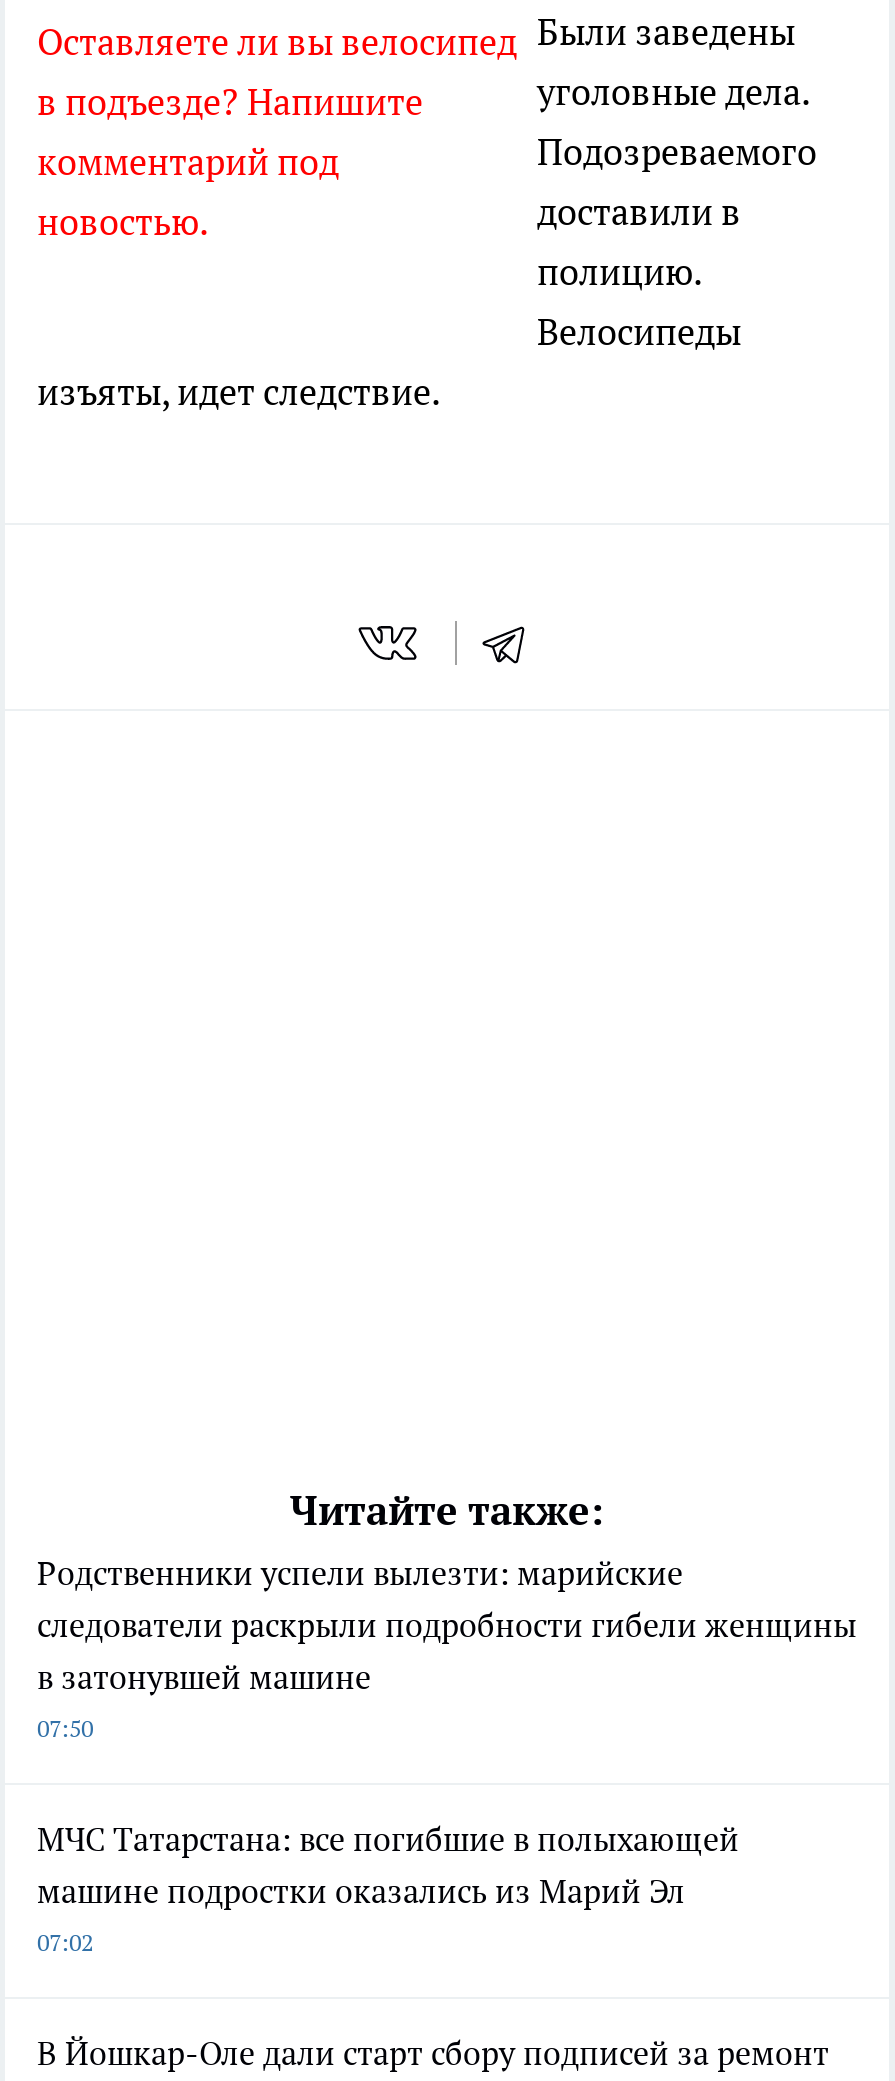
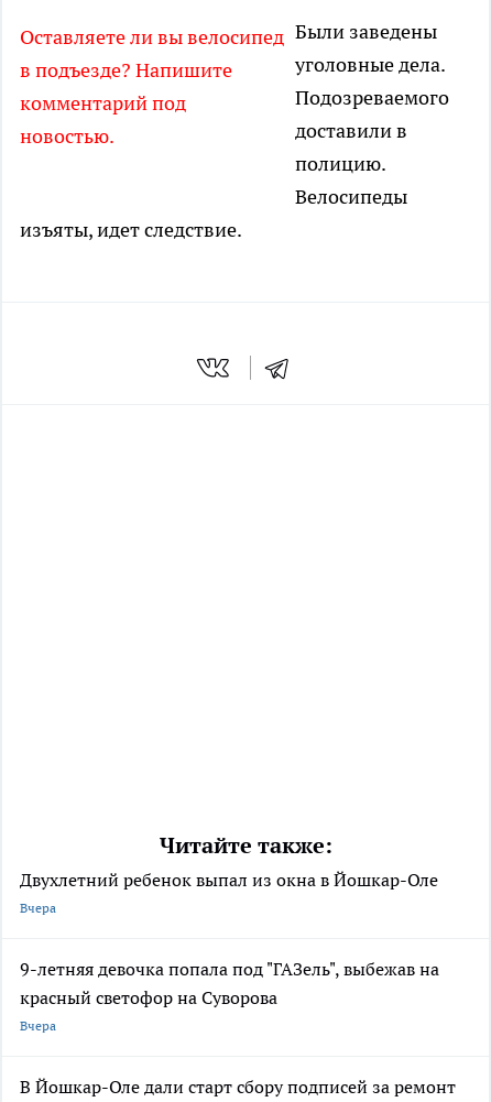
- Родственники успели вылезти: марийские
- следователи раскрыли подробности гибели женщины
- в затонувшей машине
- 07:50
+ Двухлетний ребенок выпал из окна в Йошкар-Оле
+ Вчера

- МЧС Татарстана: все погибшие в полыхающей
- машине подростки оказались из Марий Эл
- 07:02
+ 9-летняя девочка попала под "ГАЗель", выбежав на
+ красный светофор на Суворова
+ Вчера
